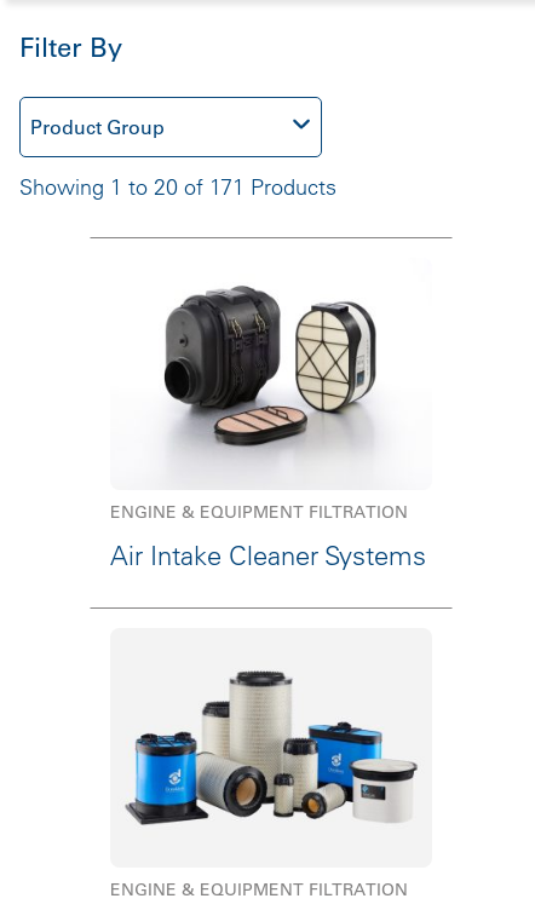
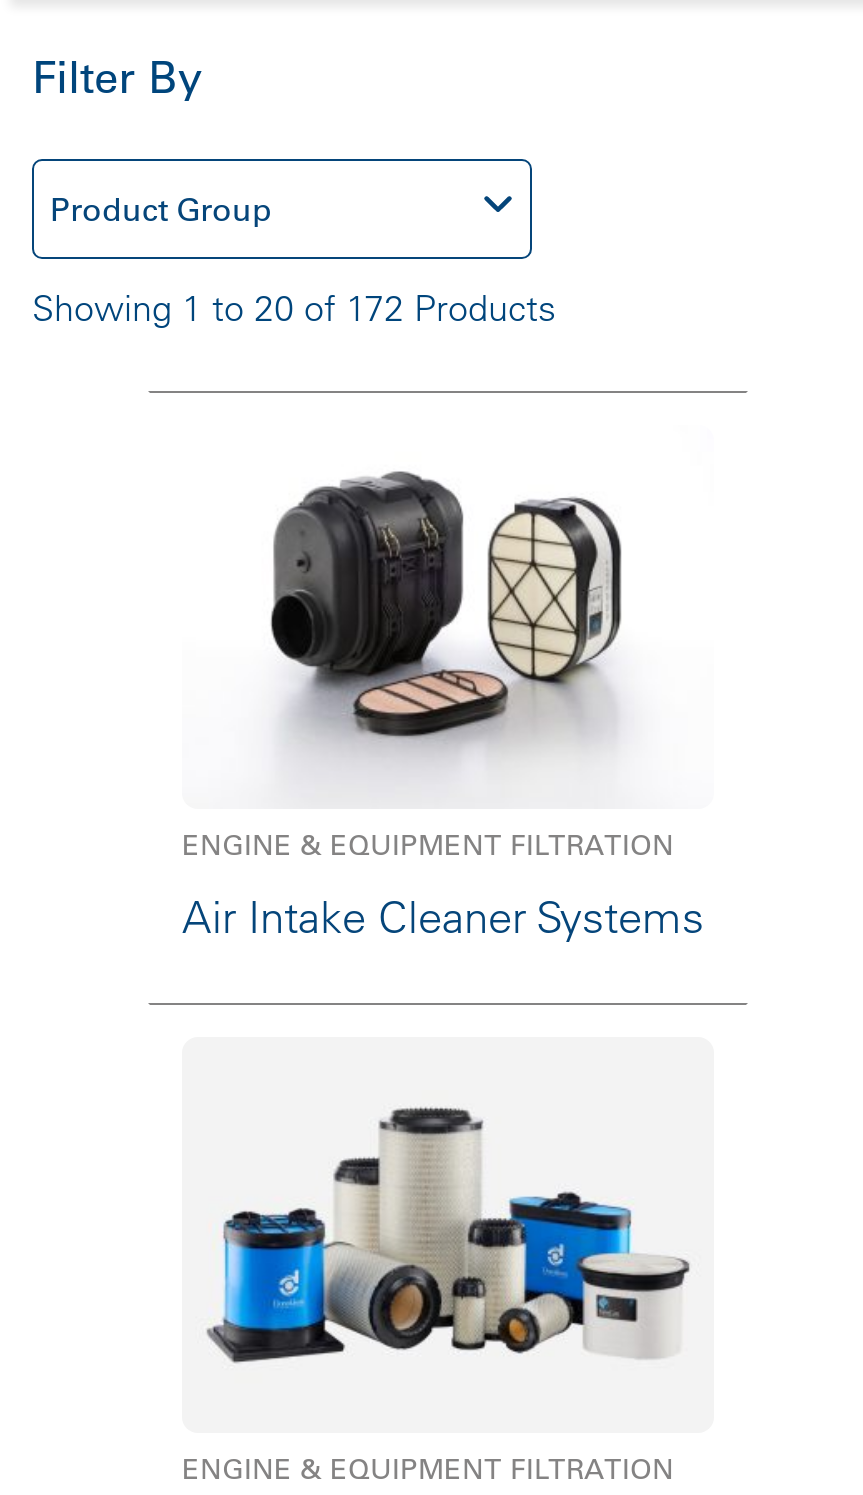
- Showing 1 to 20 of 171 Products
+ Showing 1 to 20 of 172 Products
